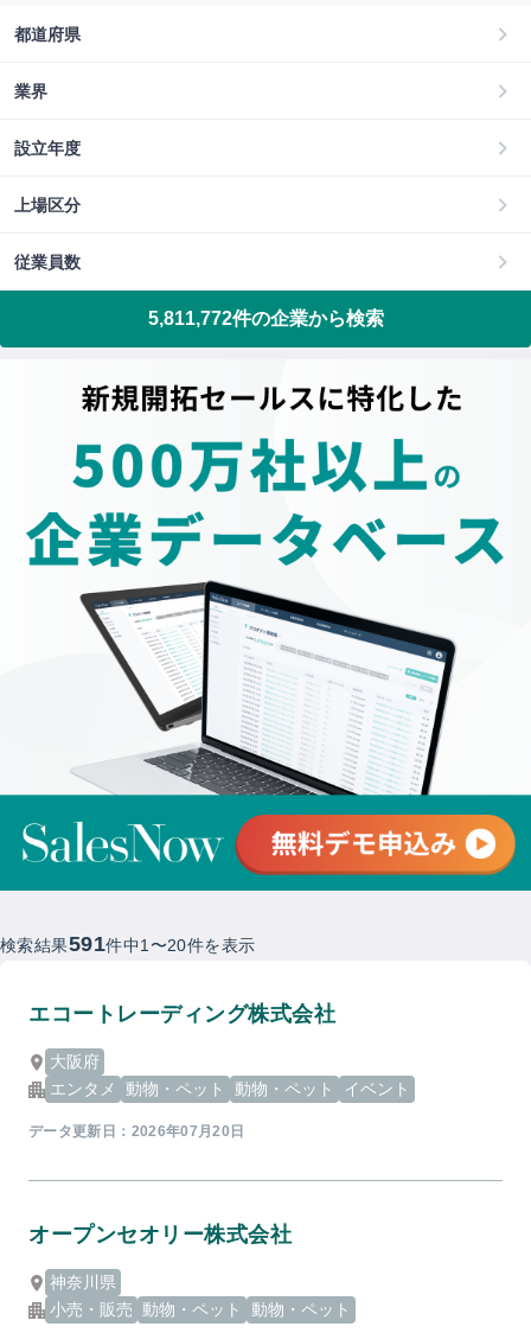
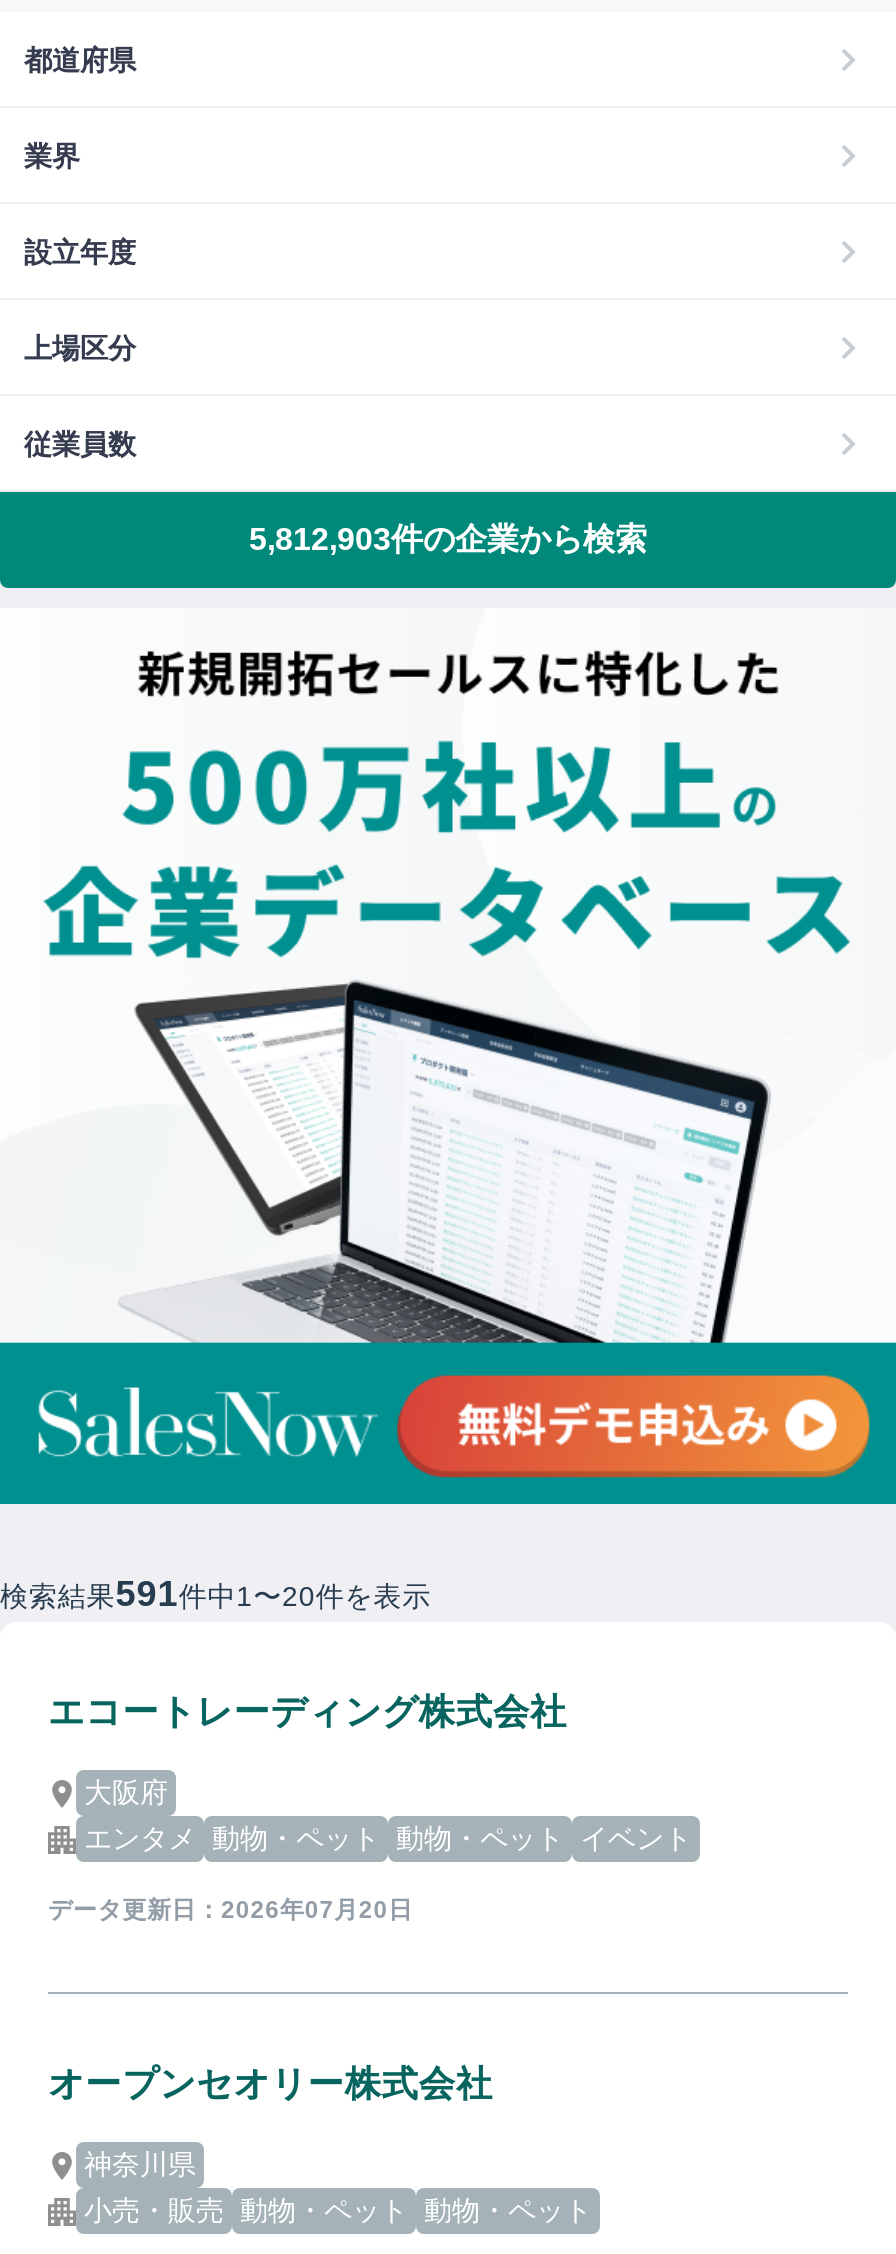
- 5,811,772件の企業から検索
+ 5,812,903件の企業から検索
